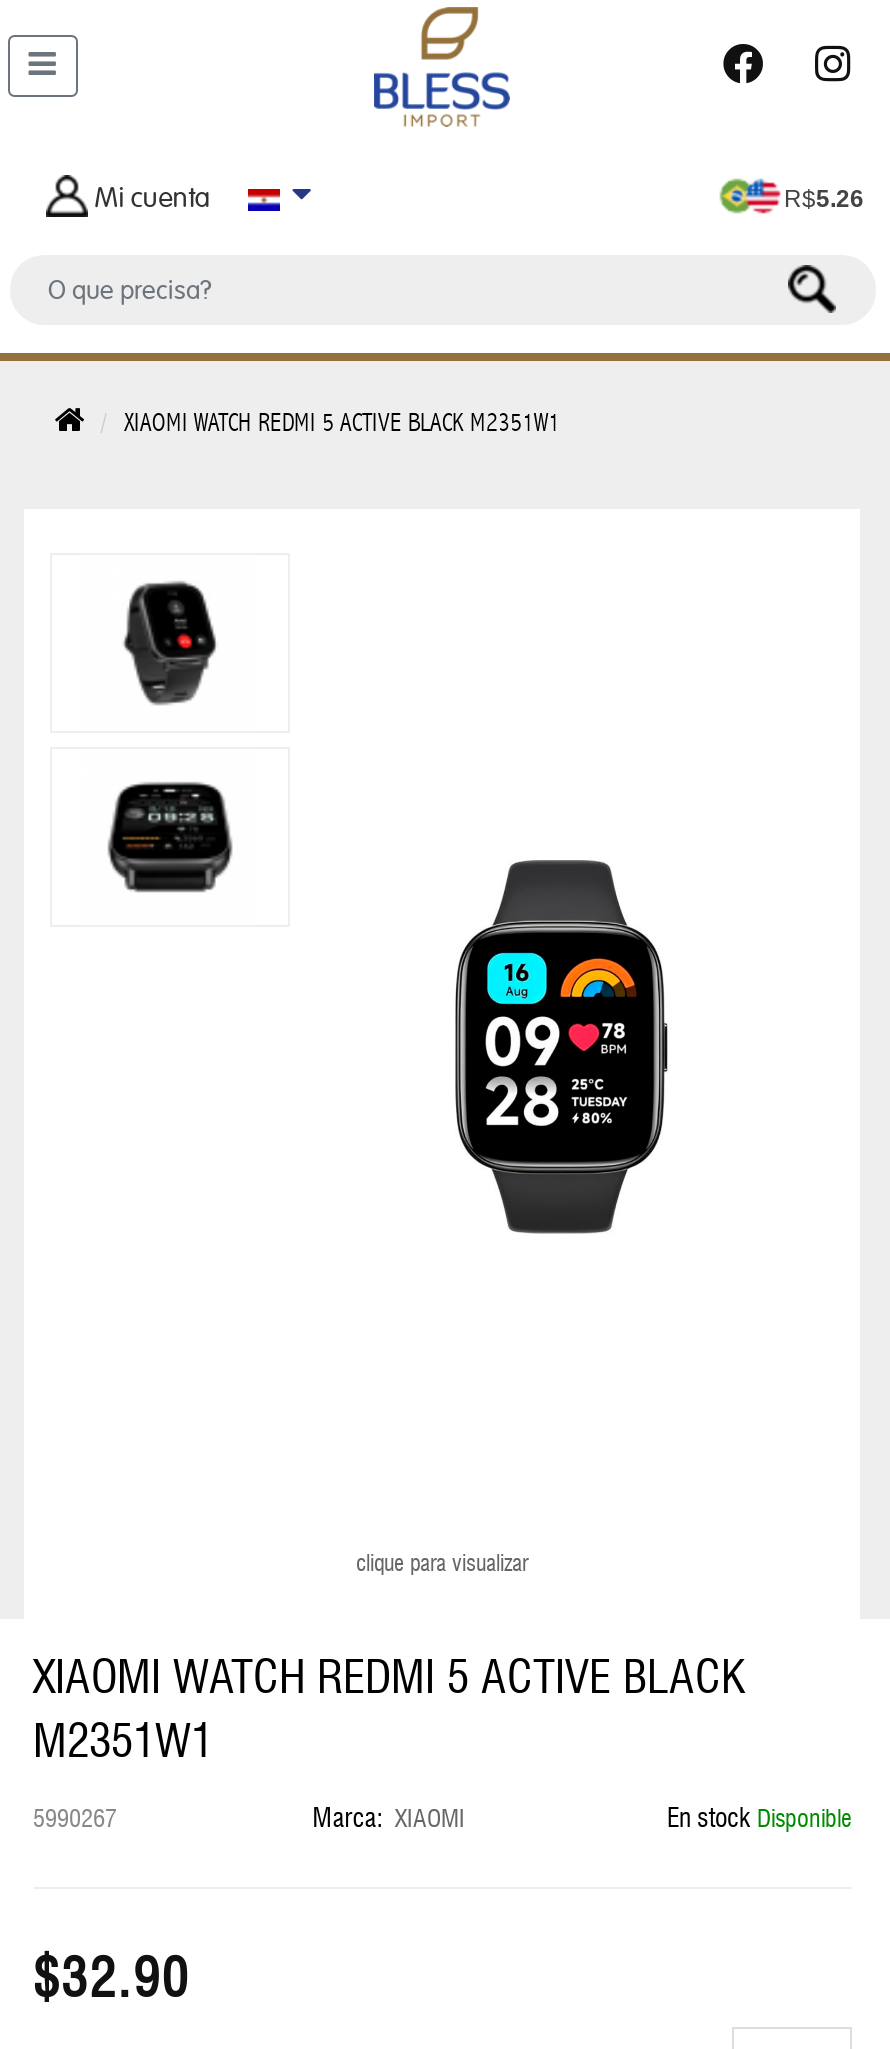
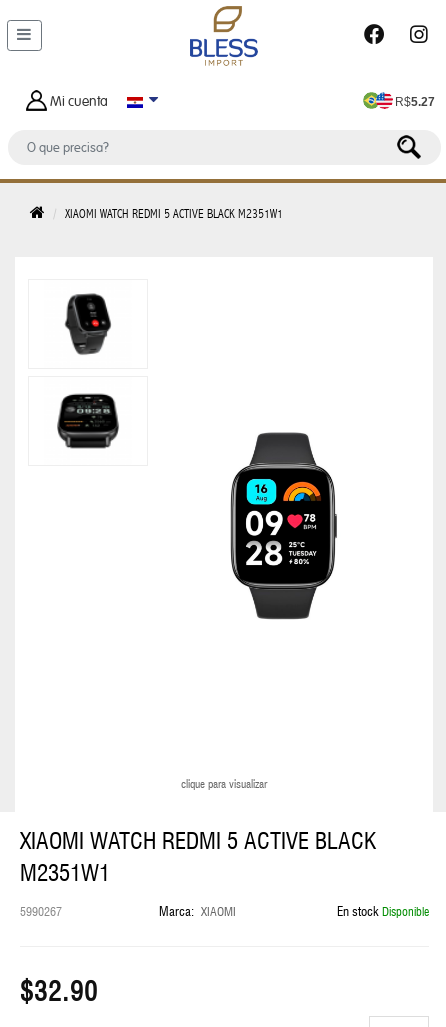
- R$5.26
+ R$5.27
